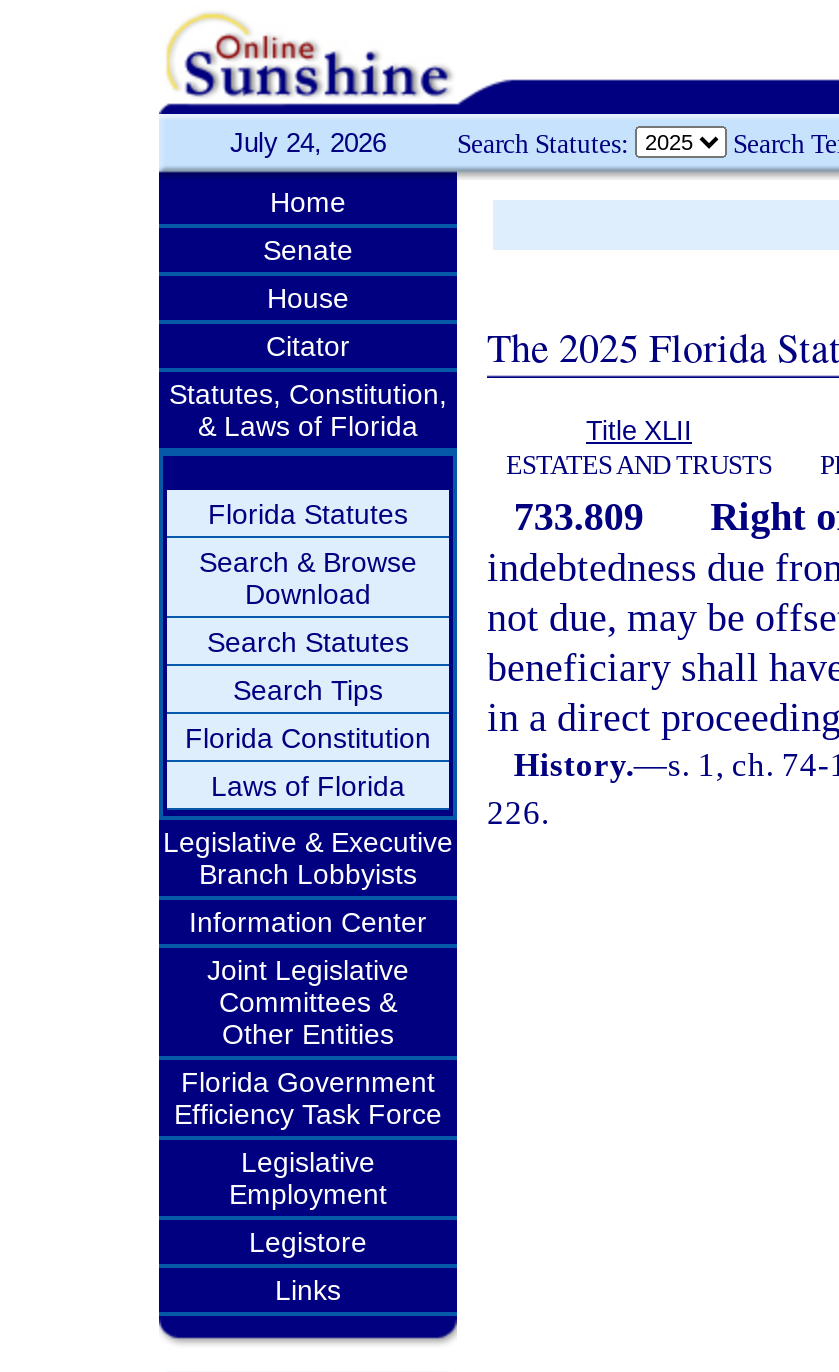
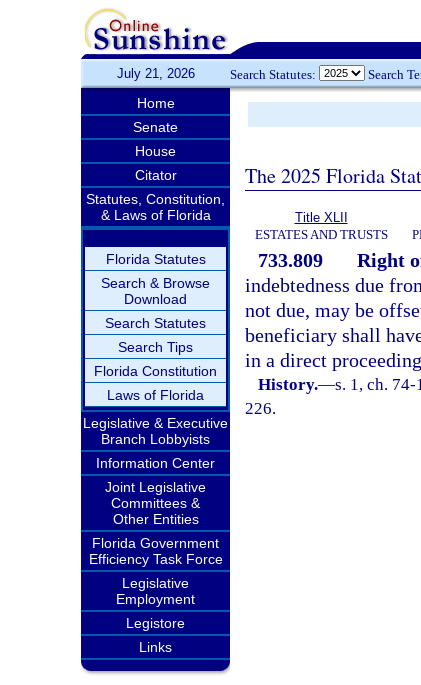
- July 24, 2026
+ July 21, 2026
